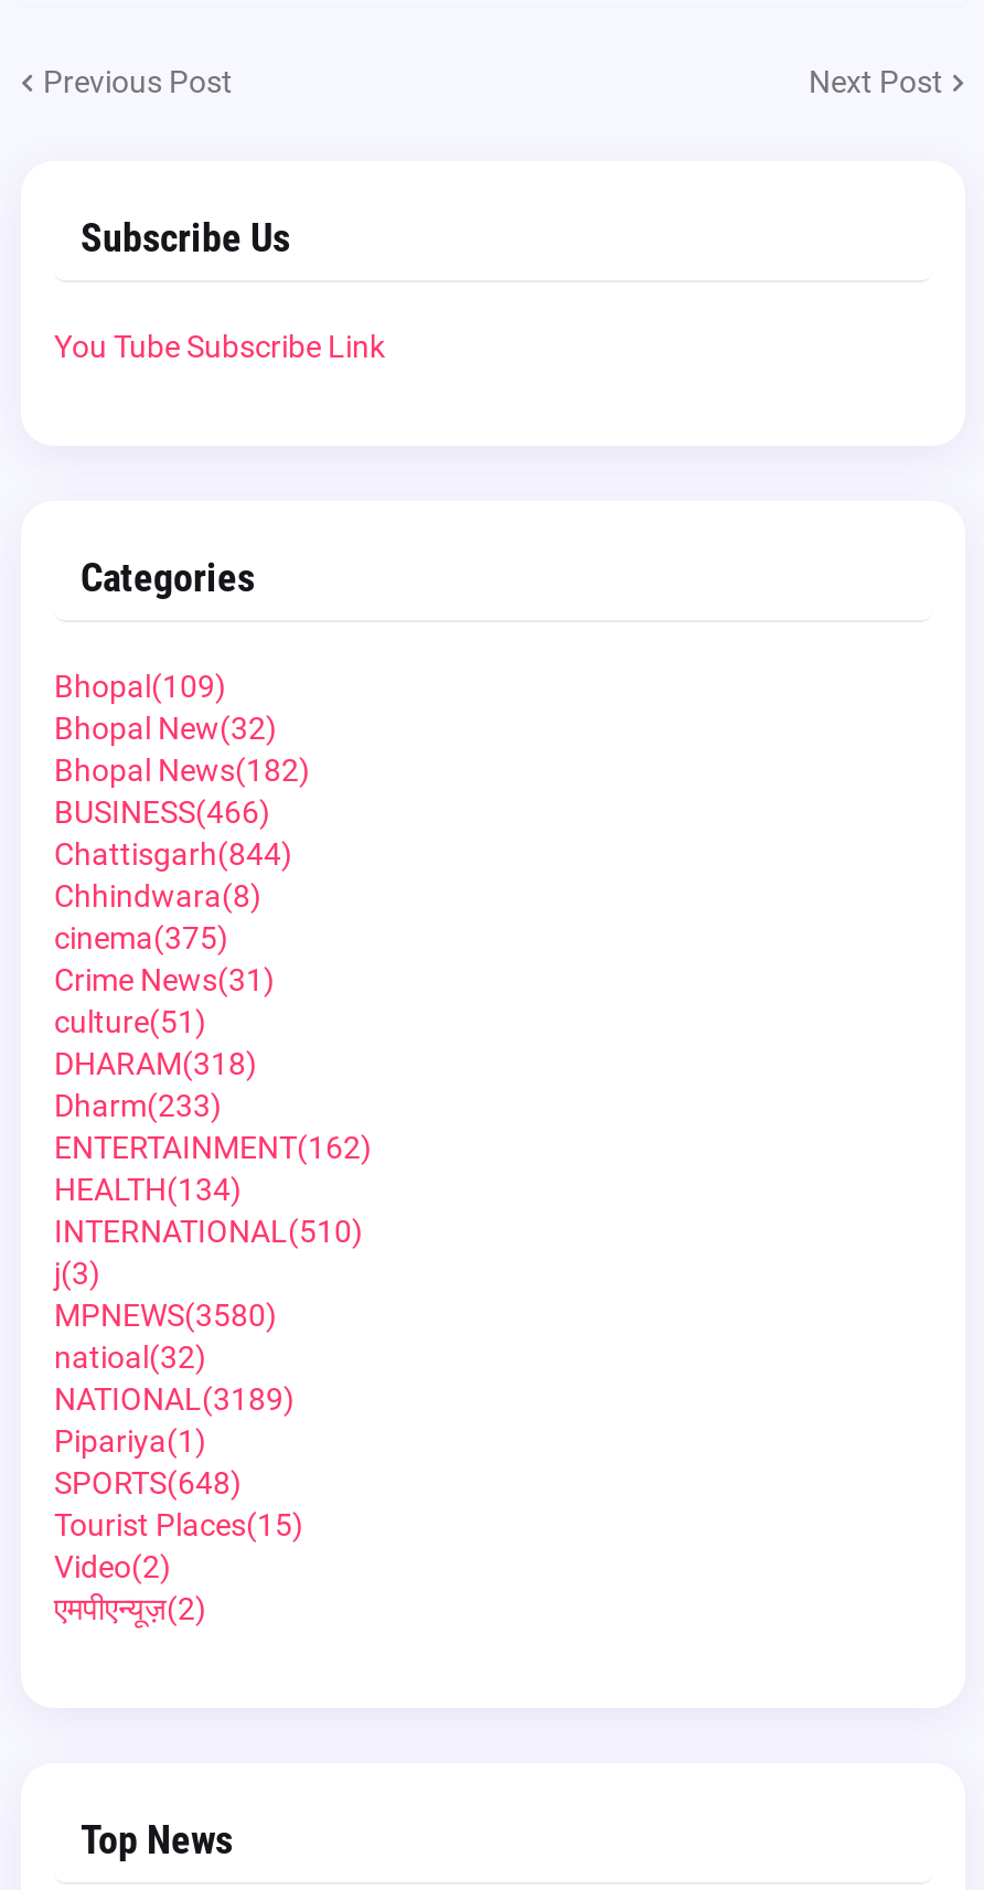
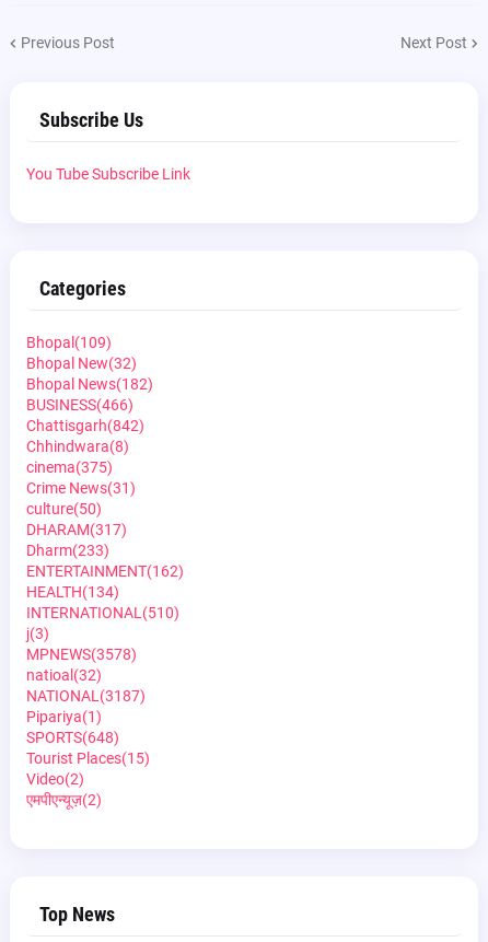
- Chattisgarh(844)
+ Chattisgarh(842)

- culture(51)
+ culture(50)

- DHARAM(318)
+ DHARAM(317)

- MPNEWS(3580)
+ MPNEWS(3578)

- NATIONAL(3189)
+ NATIONAL(3187)
